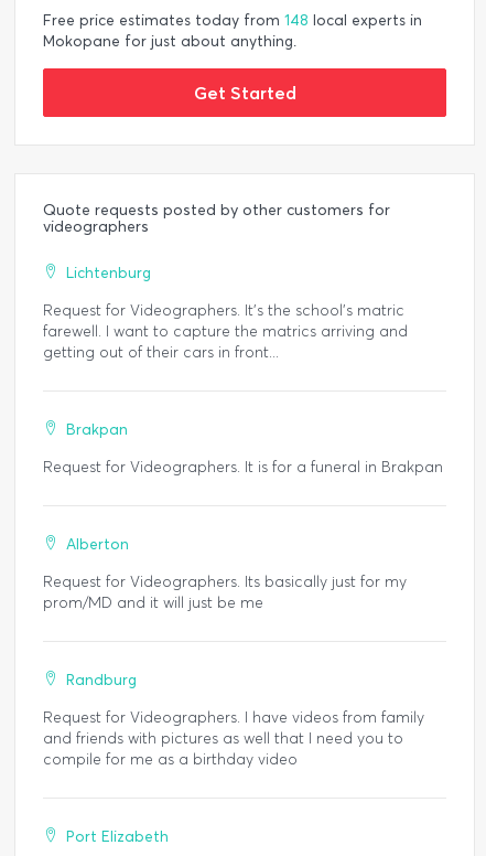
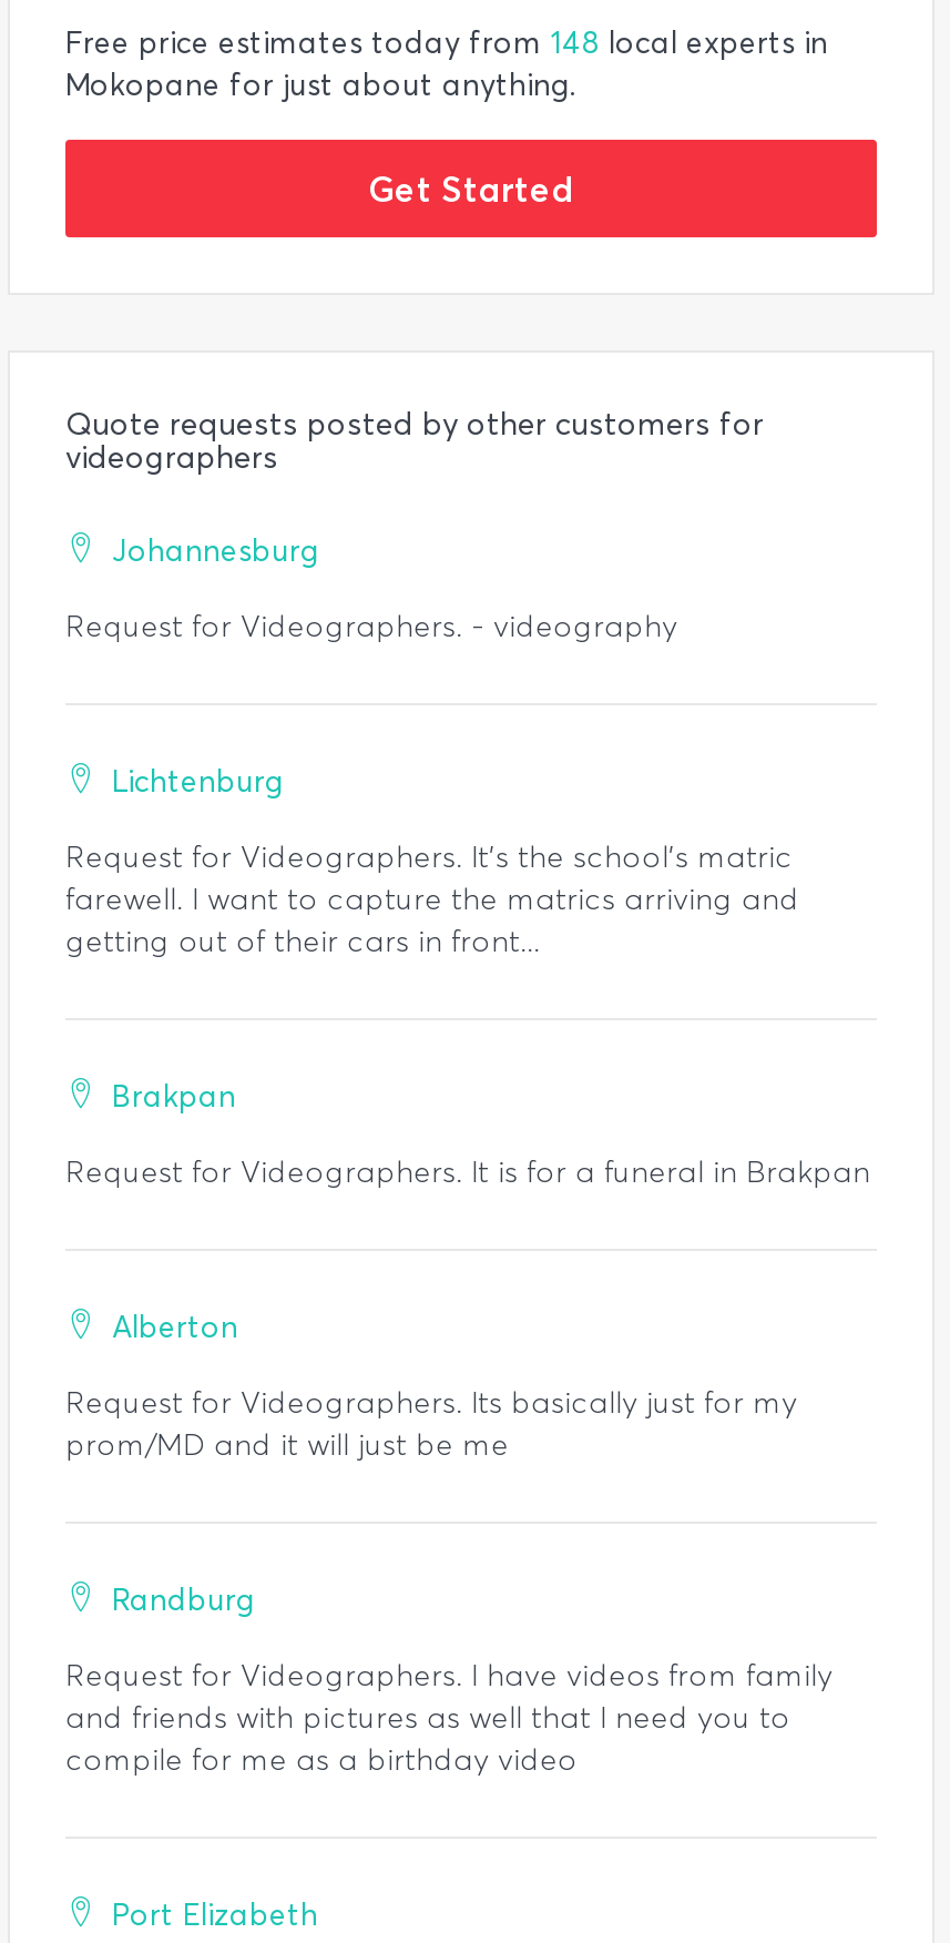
+ Johannesburg
+ Request for Videographers. - videography
